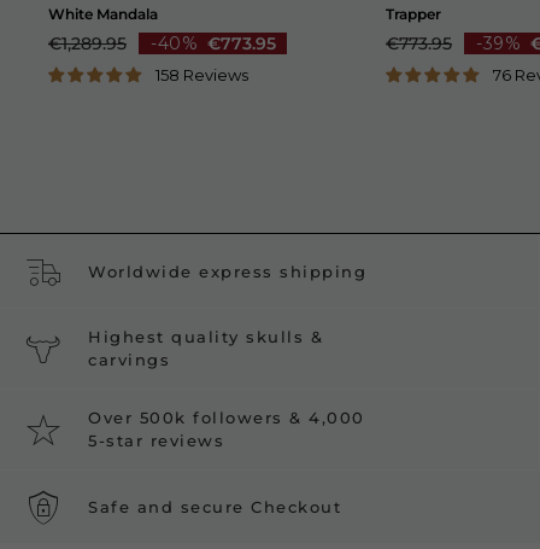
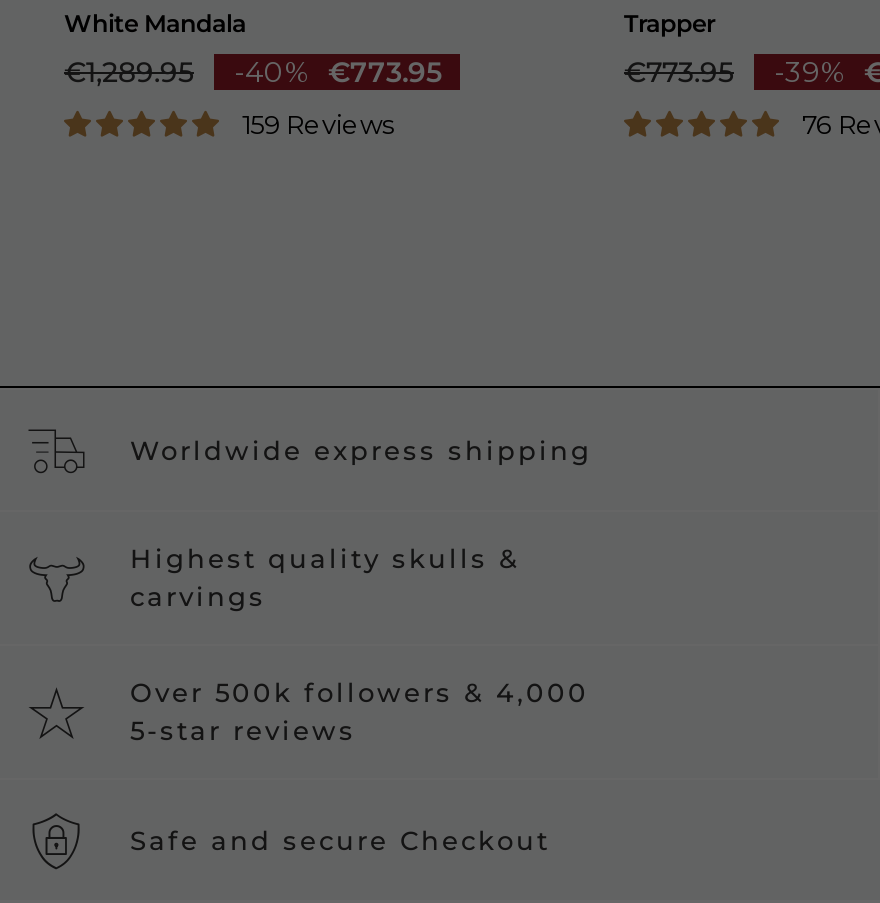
- 158 Reviews
+ 159 Reviews
